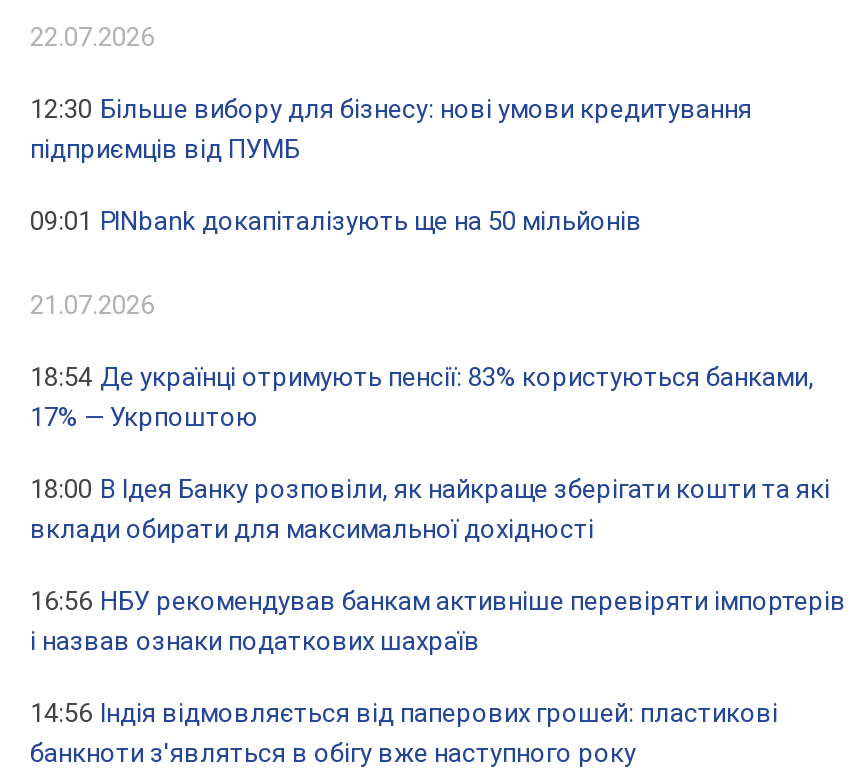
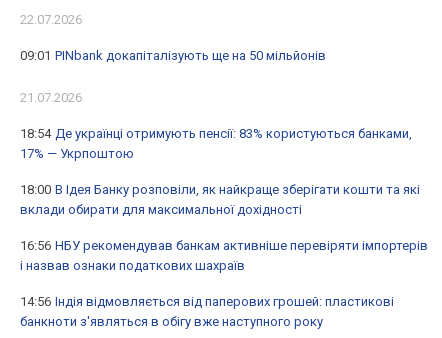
- 12:30 Більше вибору для бізнесу: нові умови кредитування
- підприємців від ПУМБ
